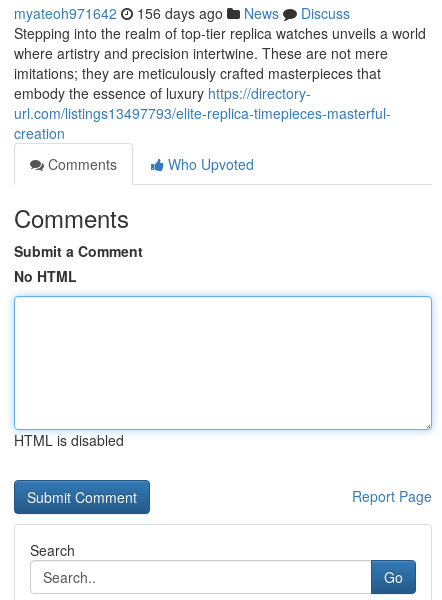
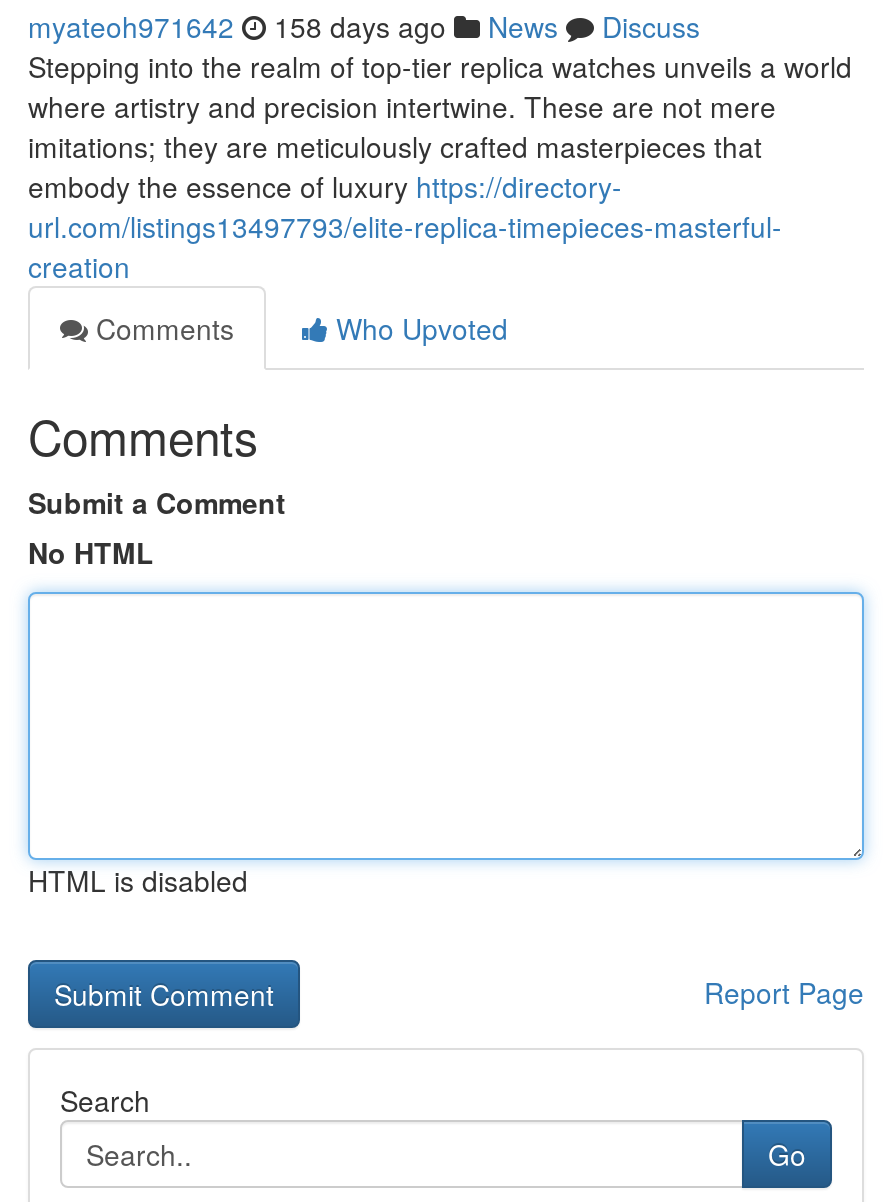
- myateoh971642 156 days ago News Discuss
+ myateoh971642 158 days ago News Discuss
